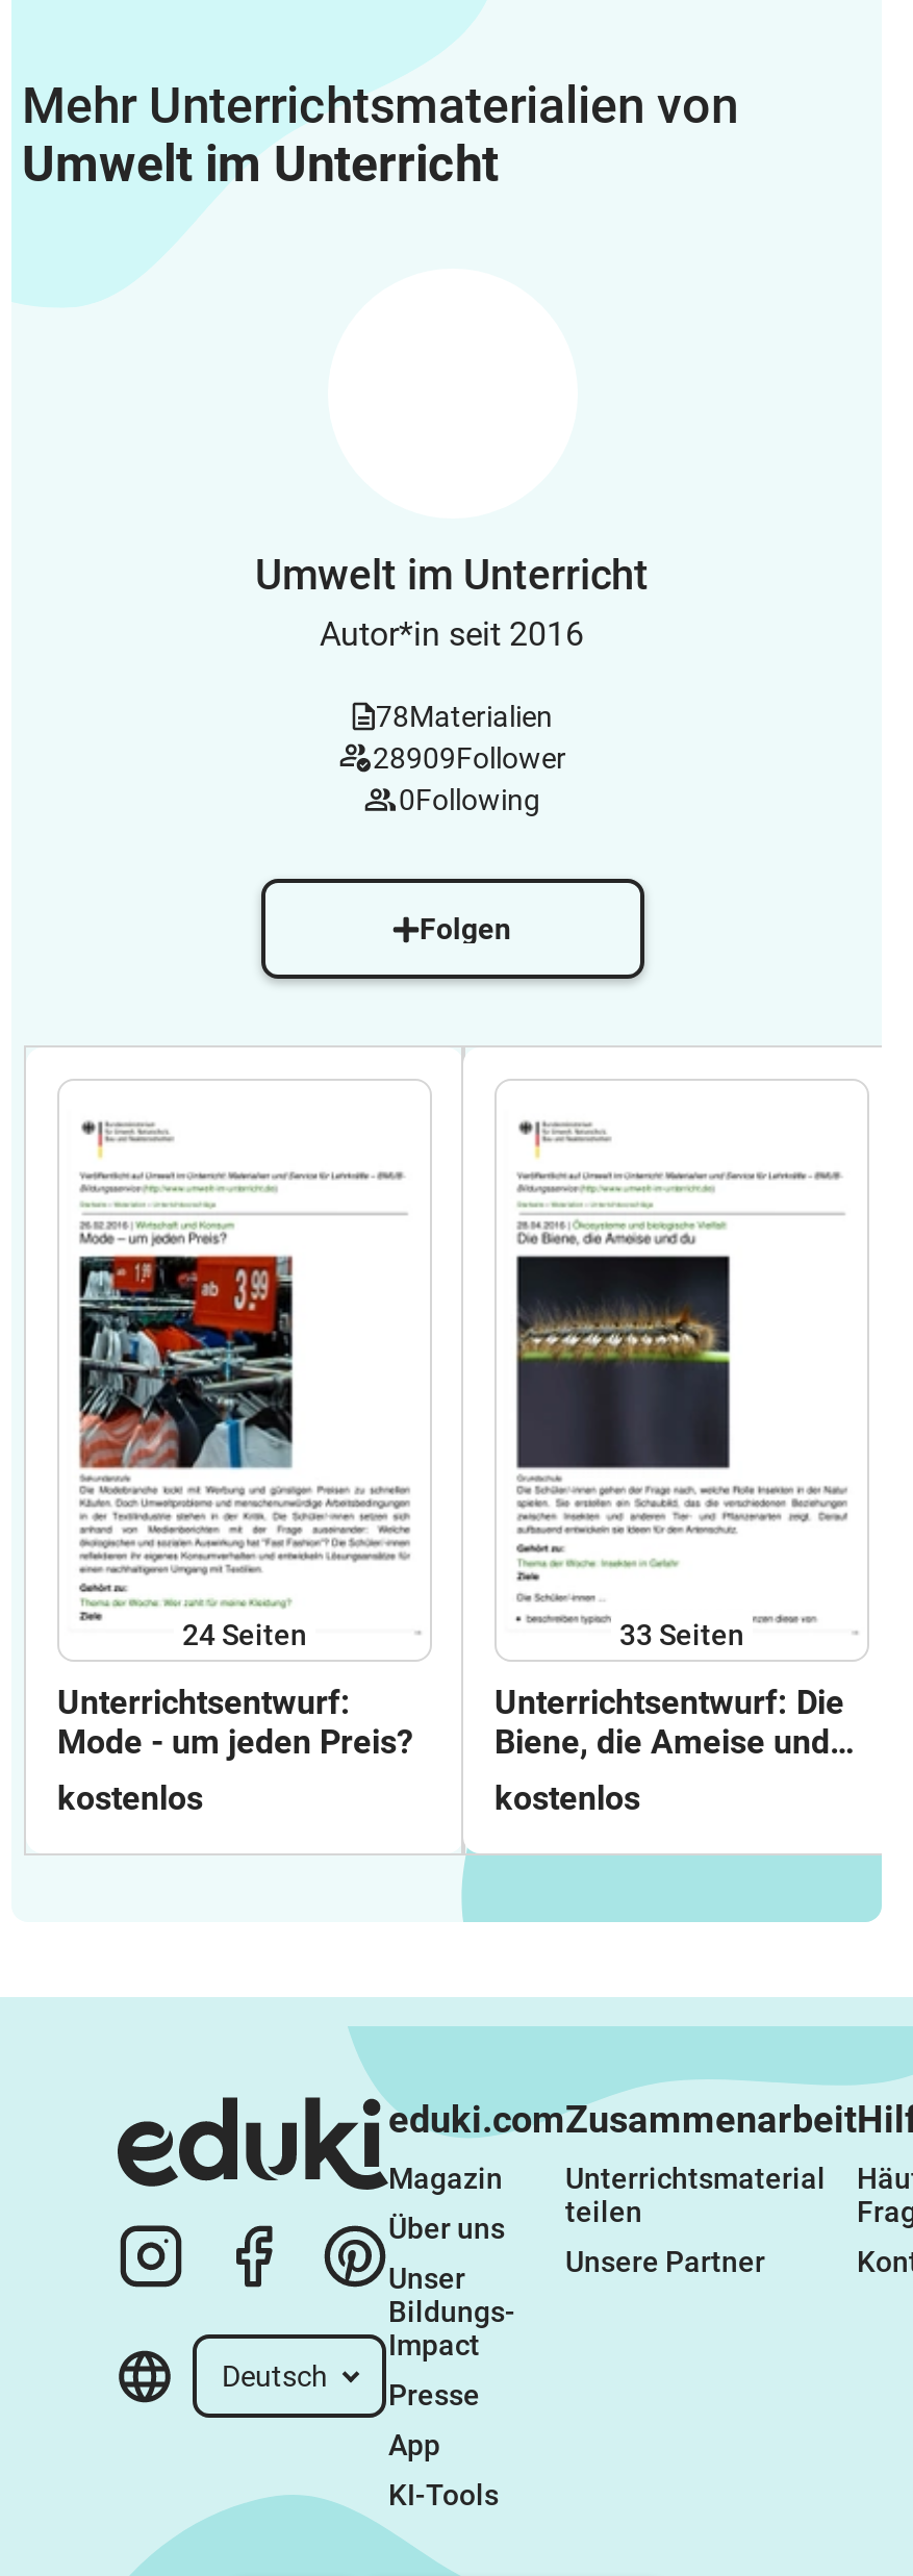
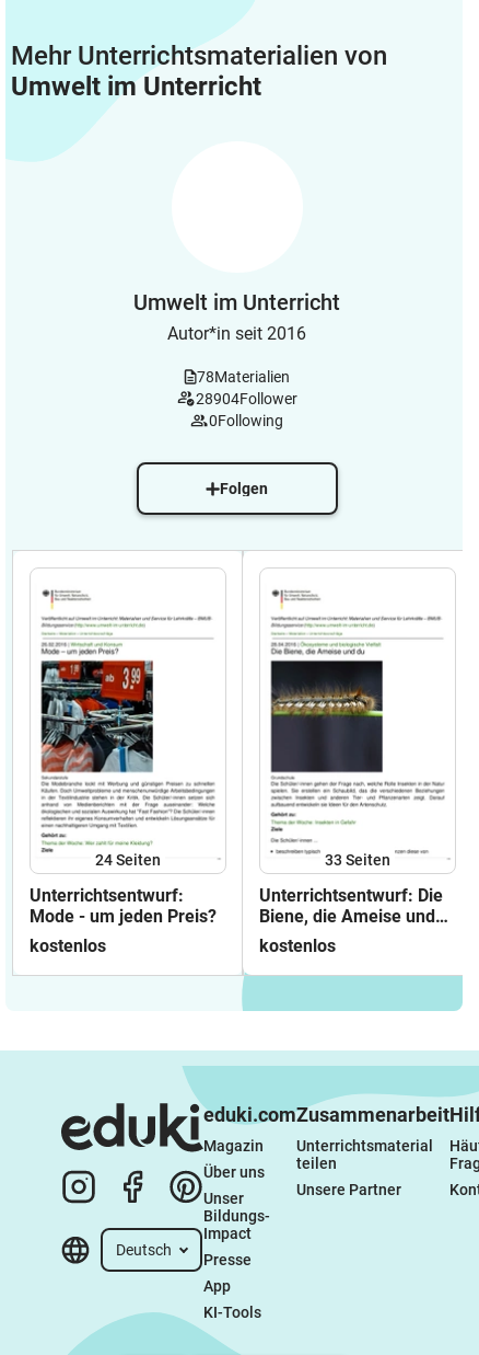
- 28909Follower
+ 28904Follower
